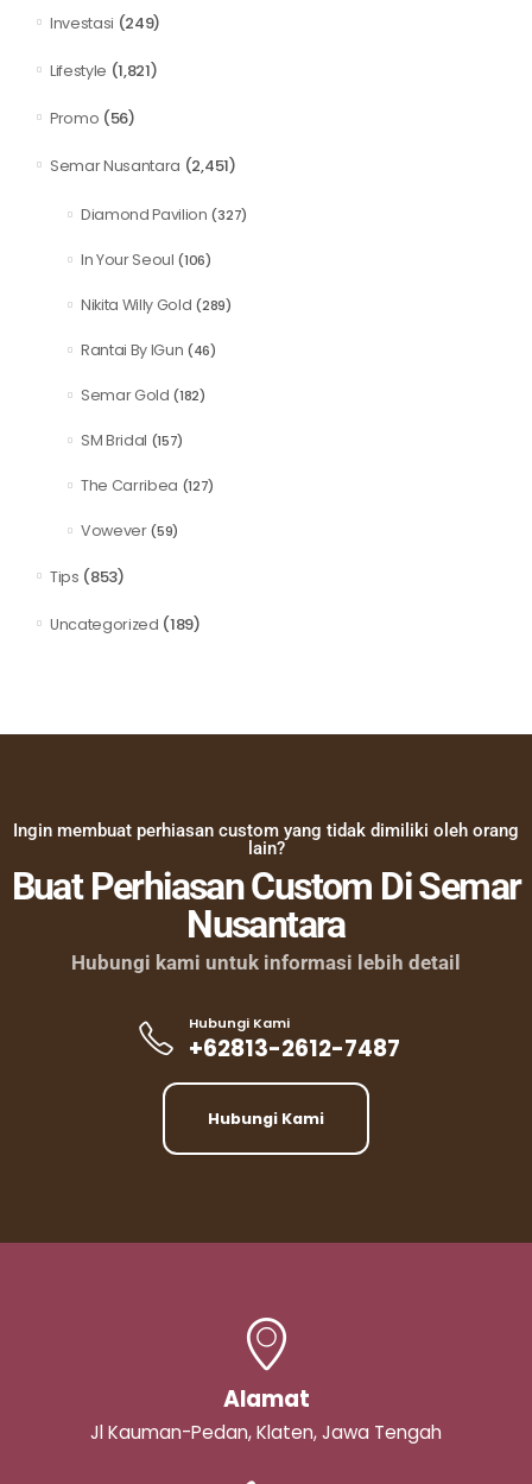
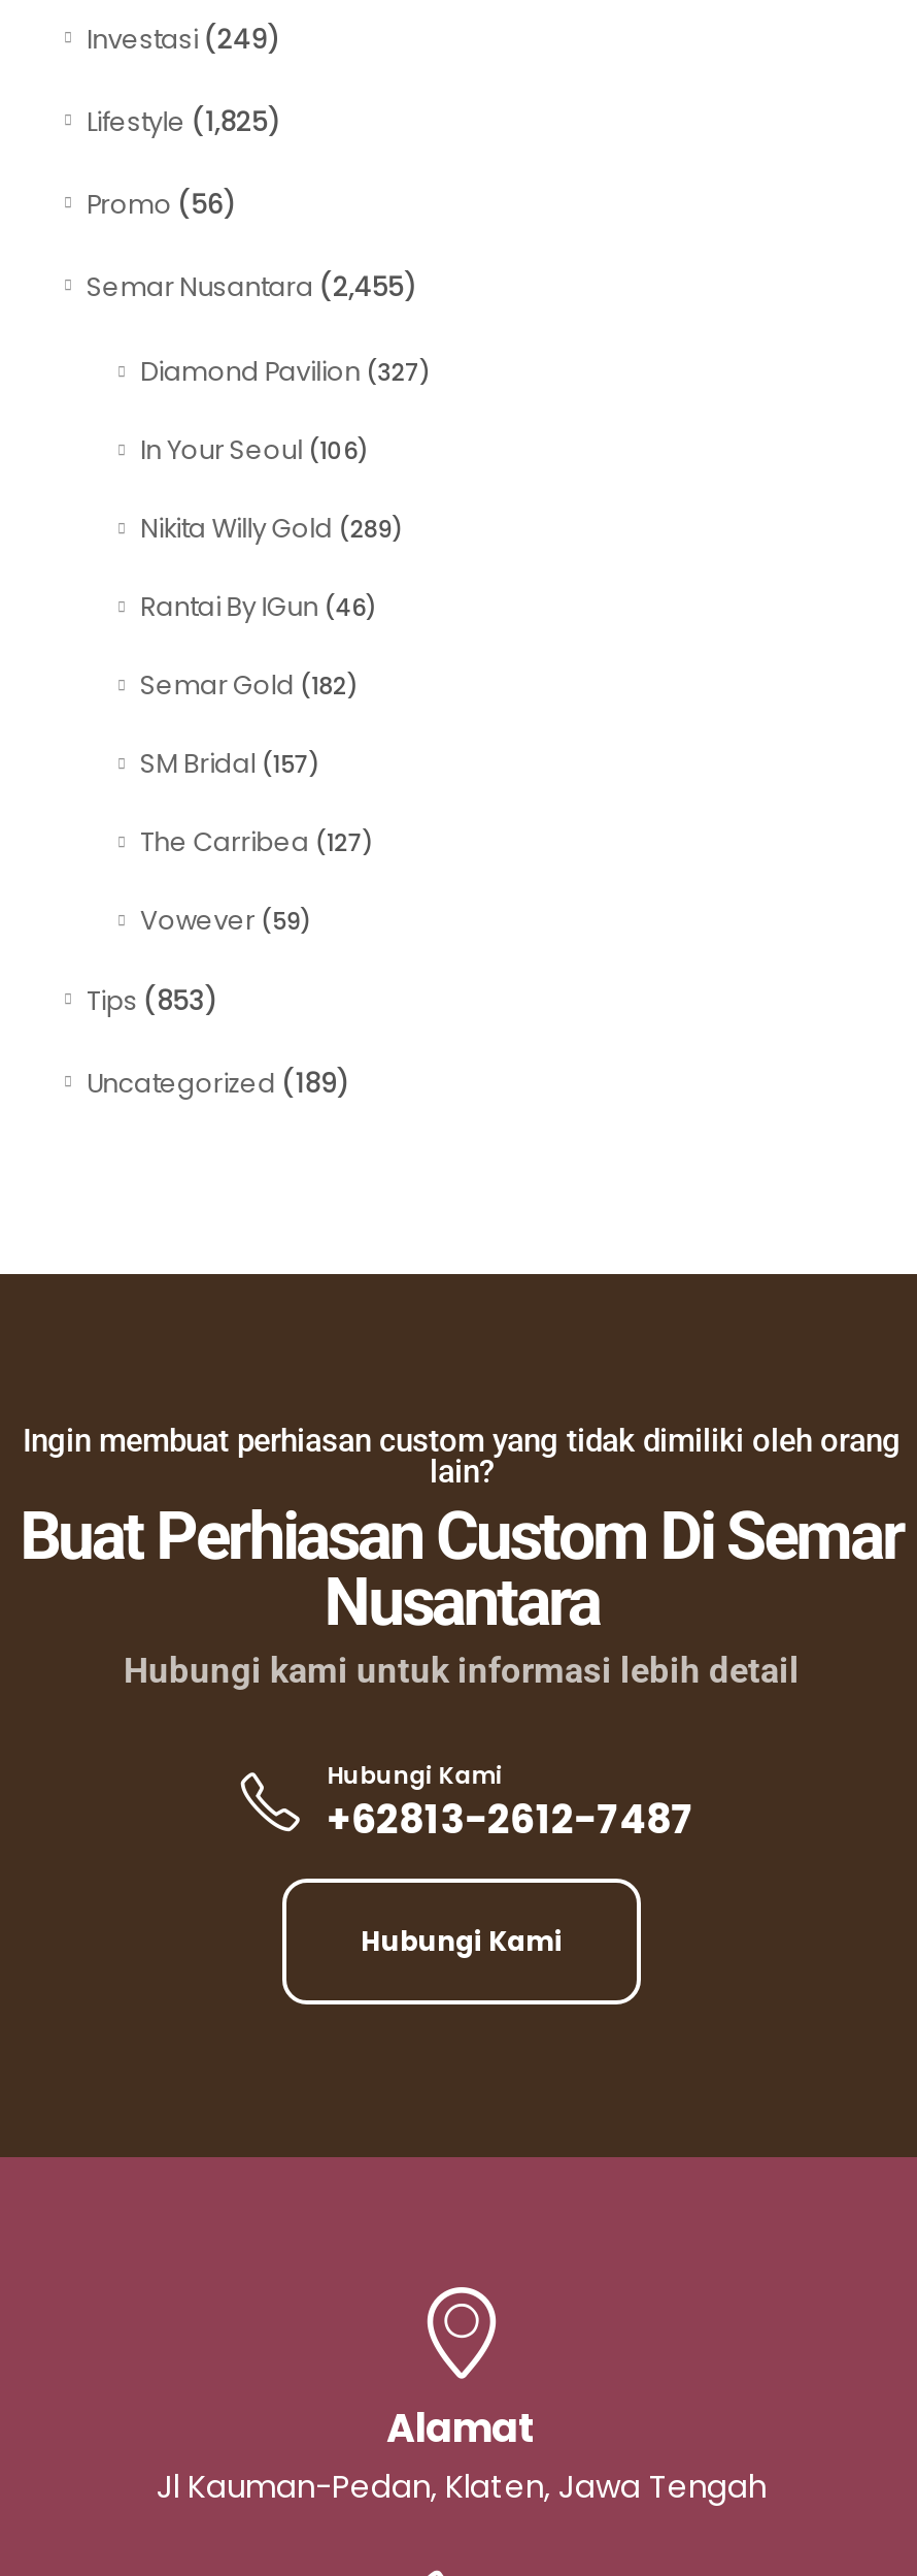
- Lifestyle (1,821)
+ Lifestyle (1,825)

- Semar Nusantara (2,451)
+ Semar Nusantara (2,455)
